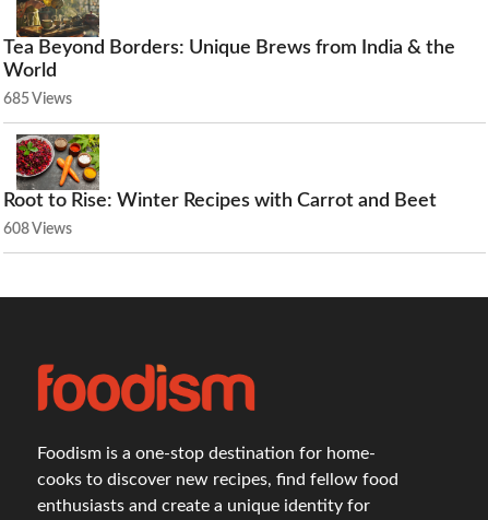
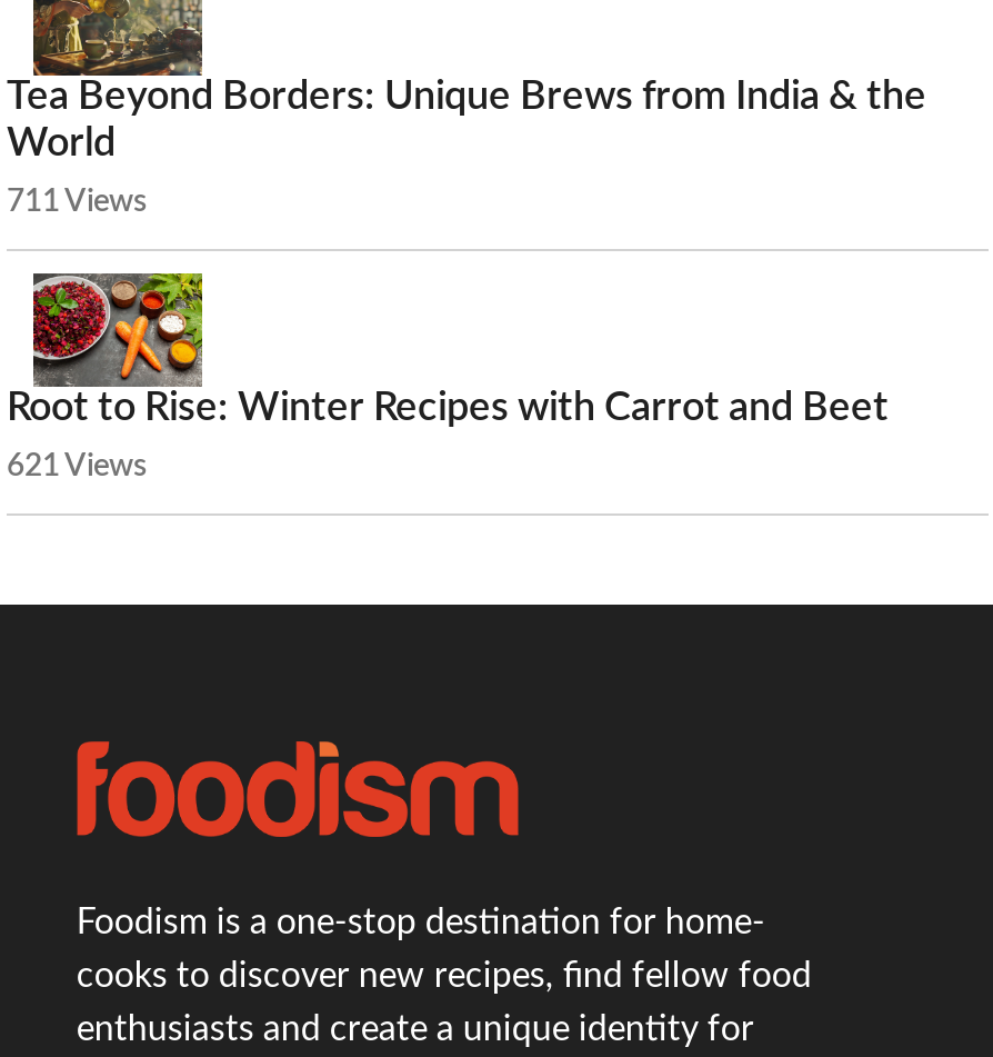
- 685 Views
+ 711 Views

- 608 Views
+ 621 Views
